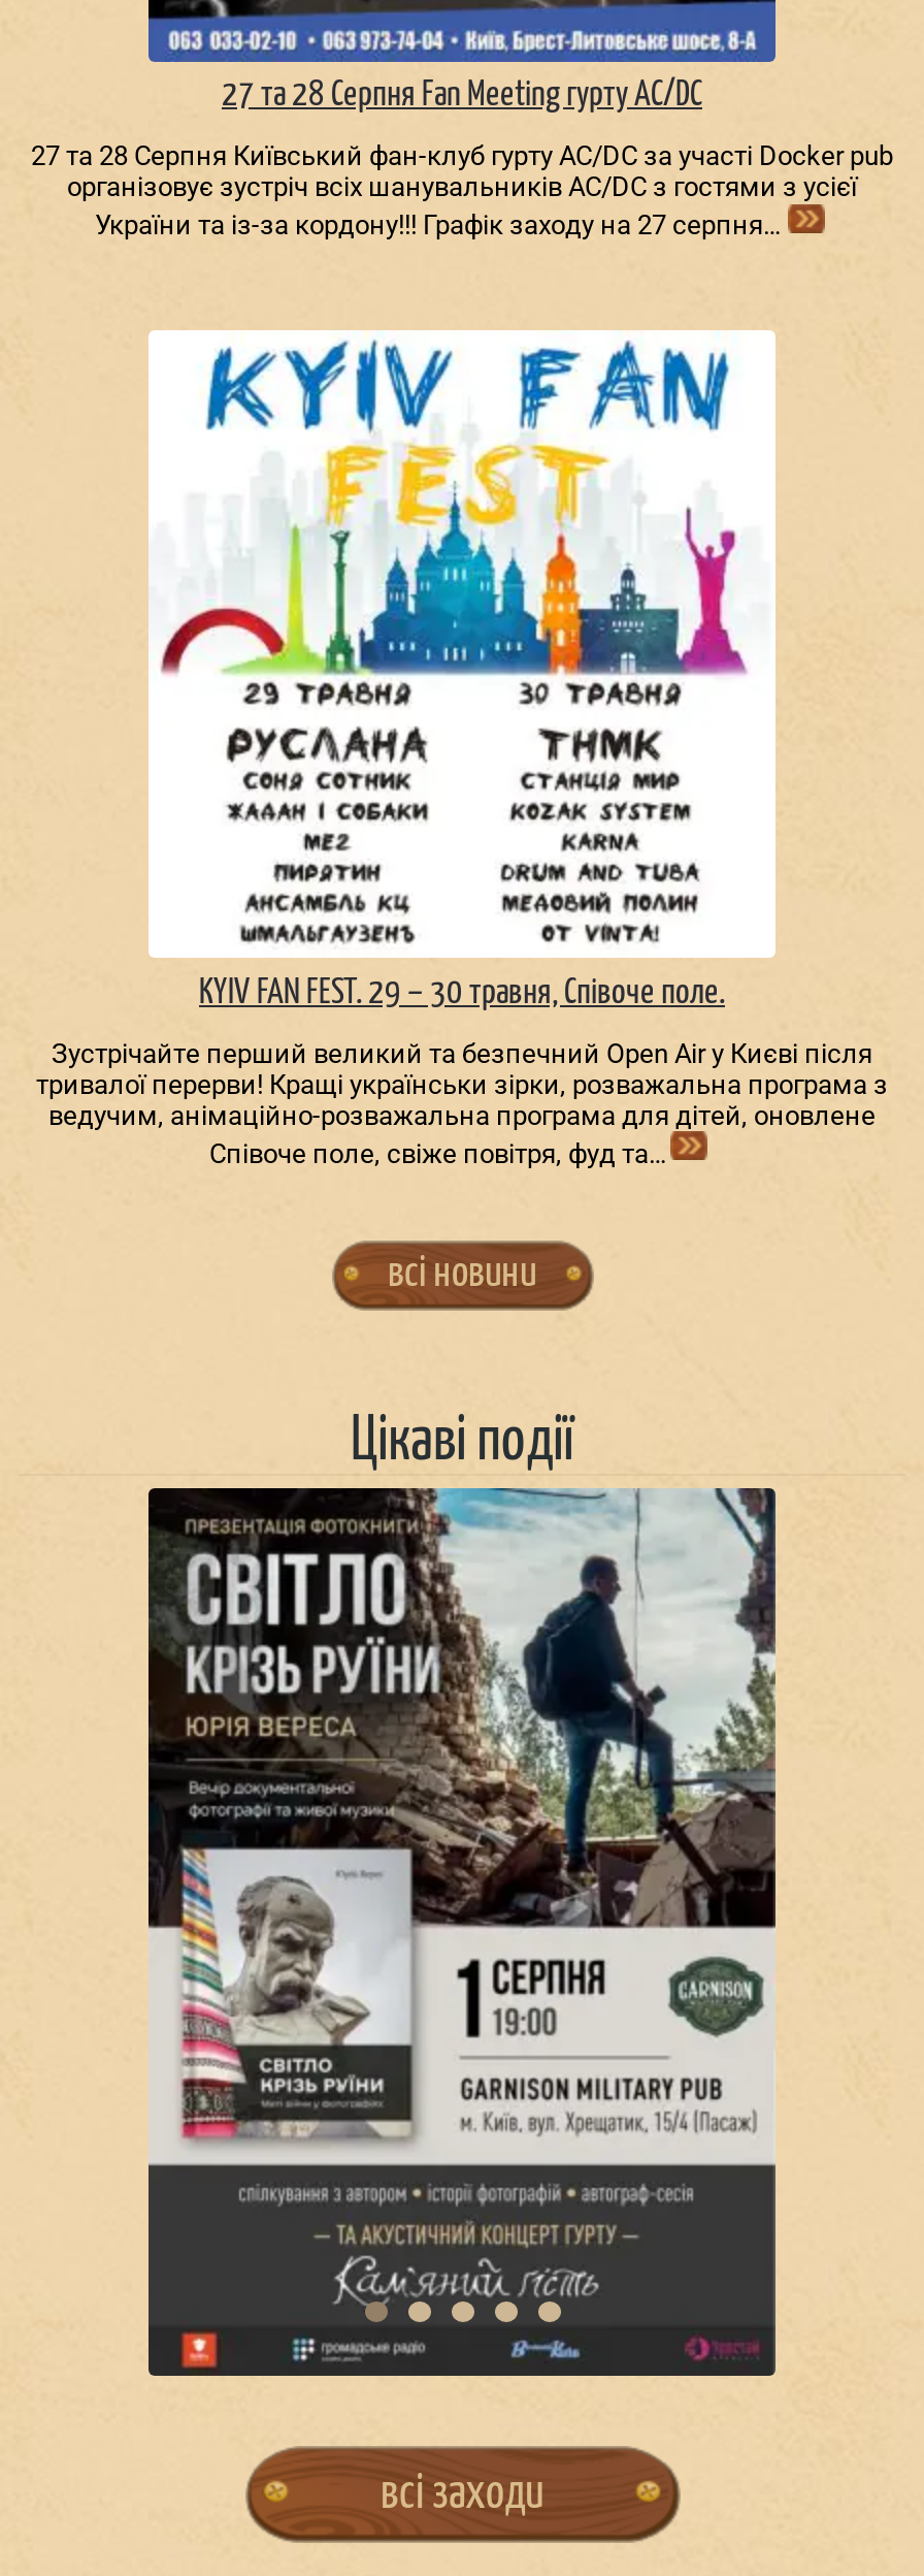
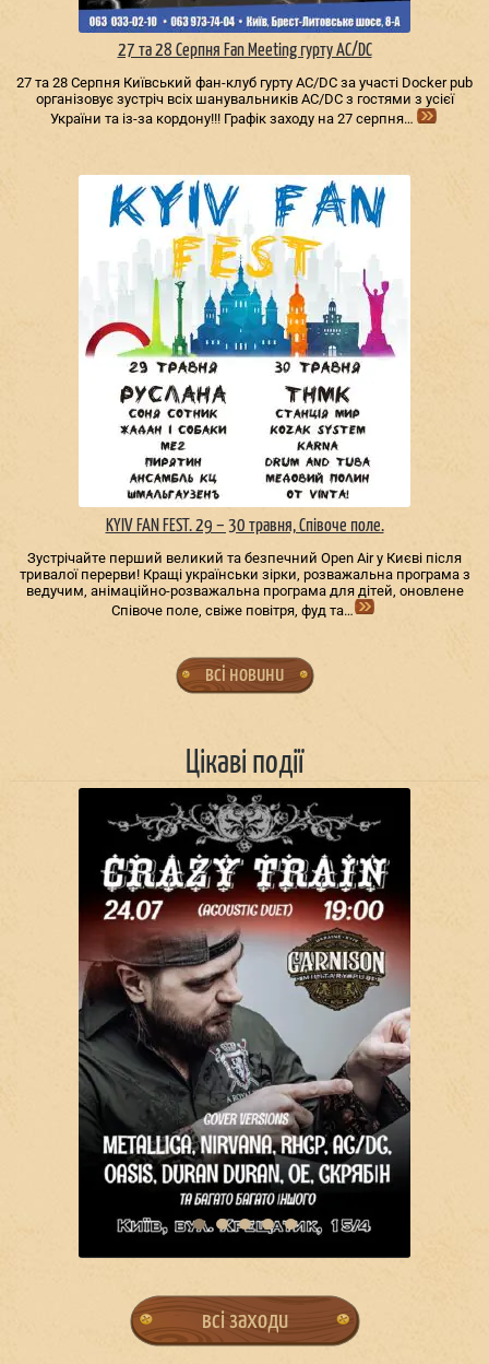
- [image]
+ [image]
